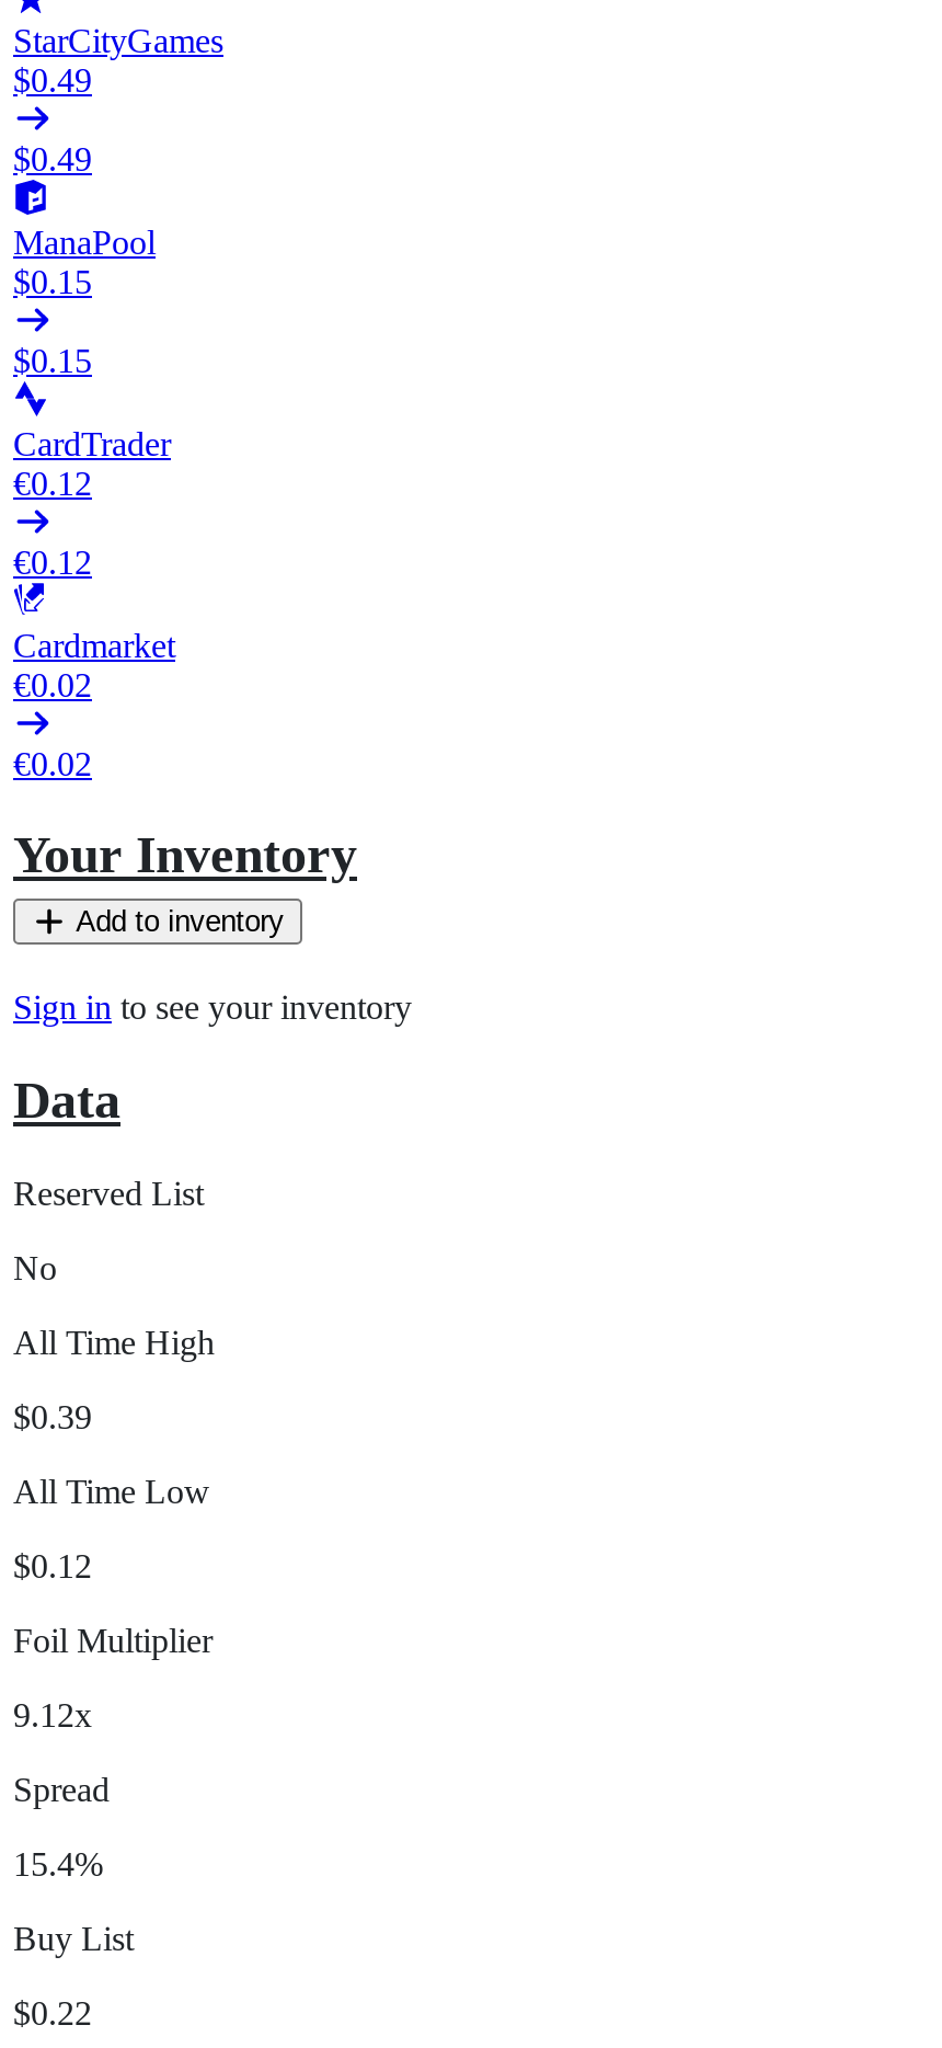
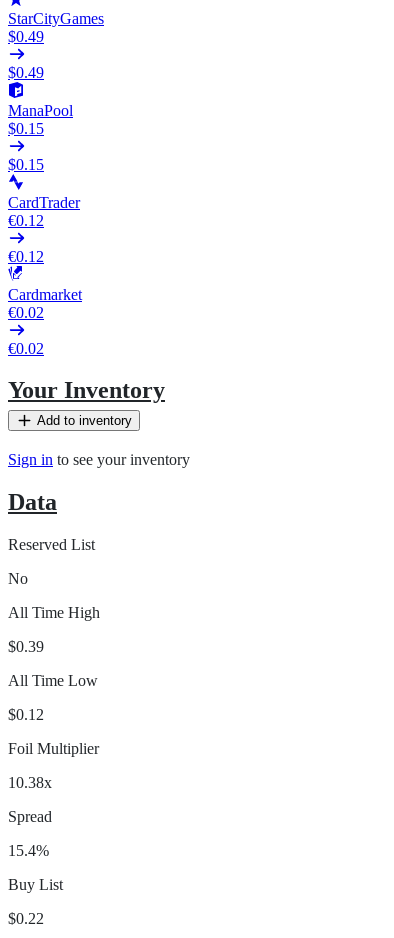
- 9.12x
+ 10.38x
